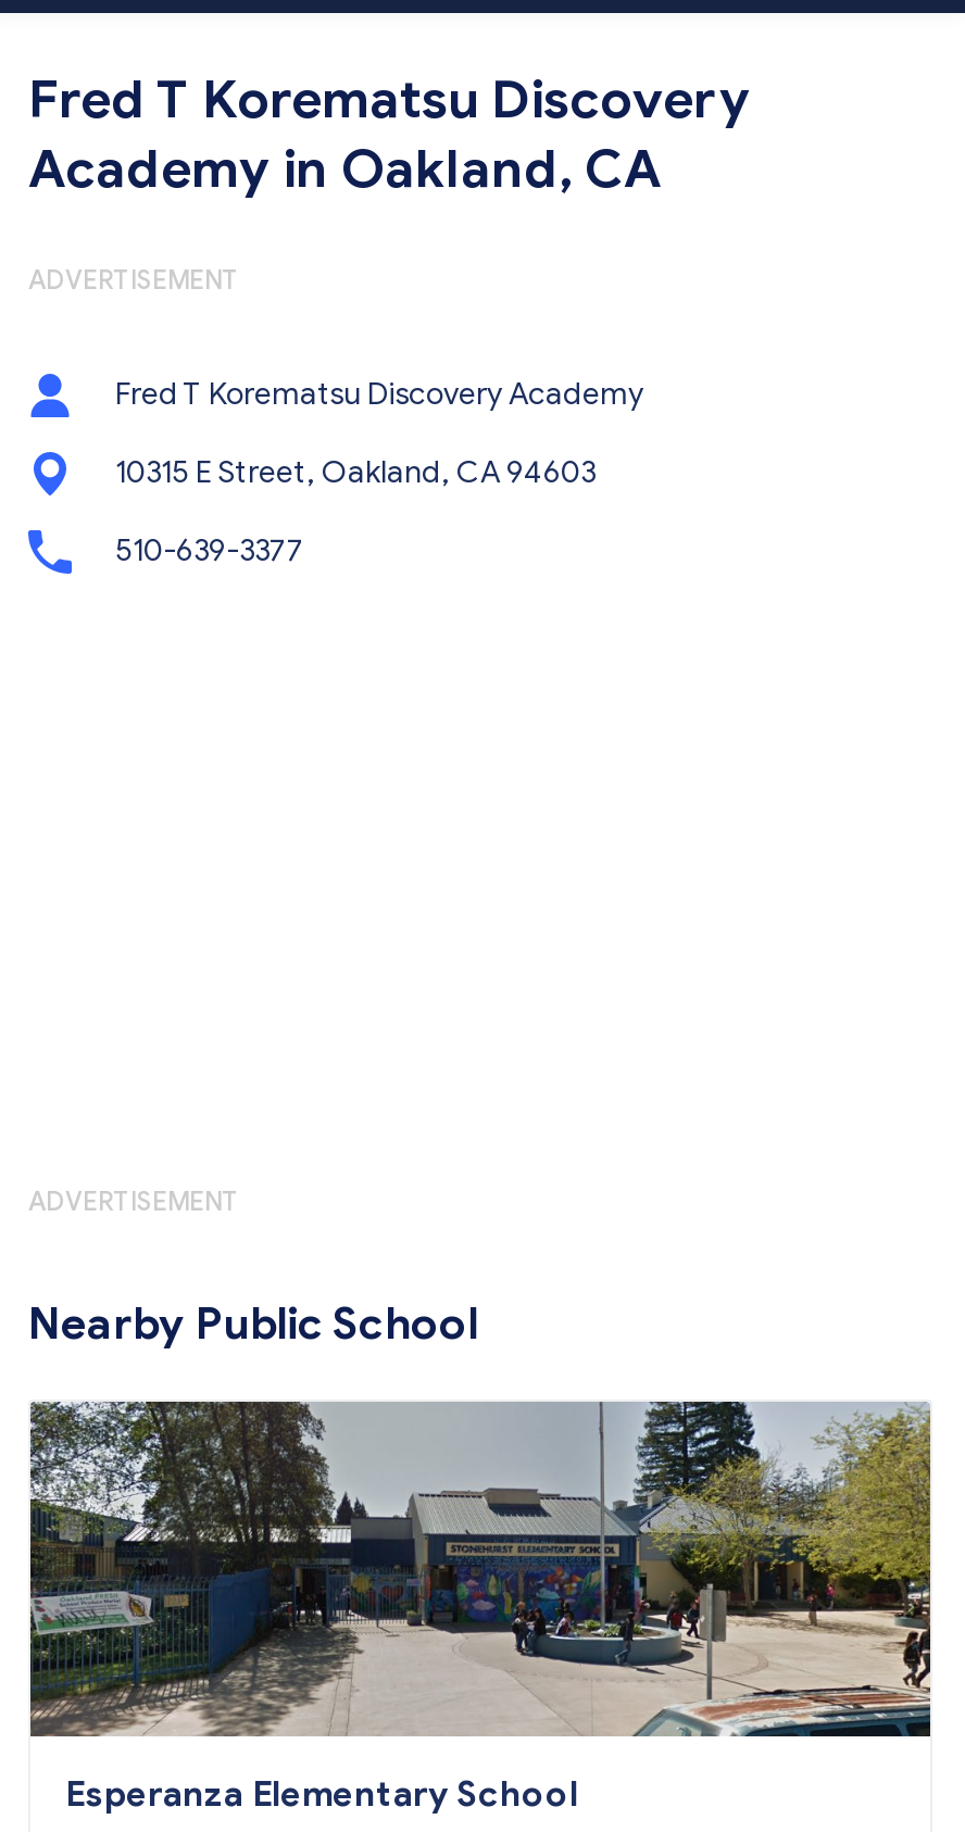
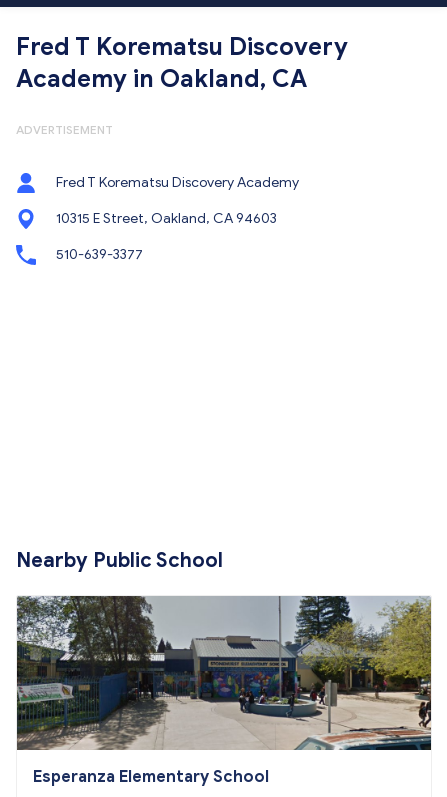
- ADVERTISEMENT
